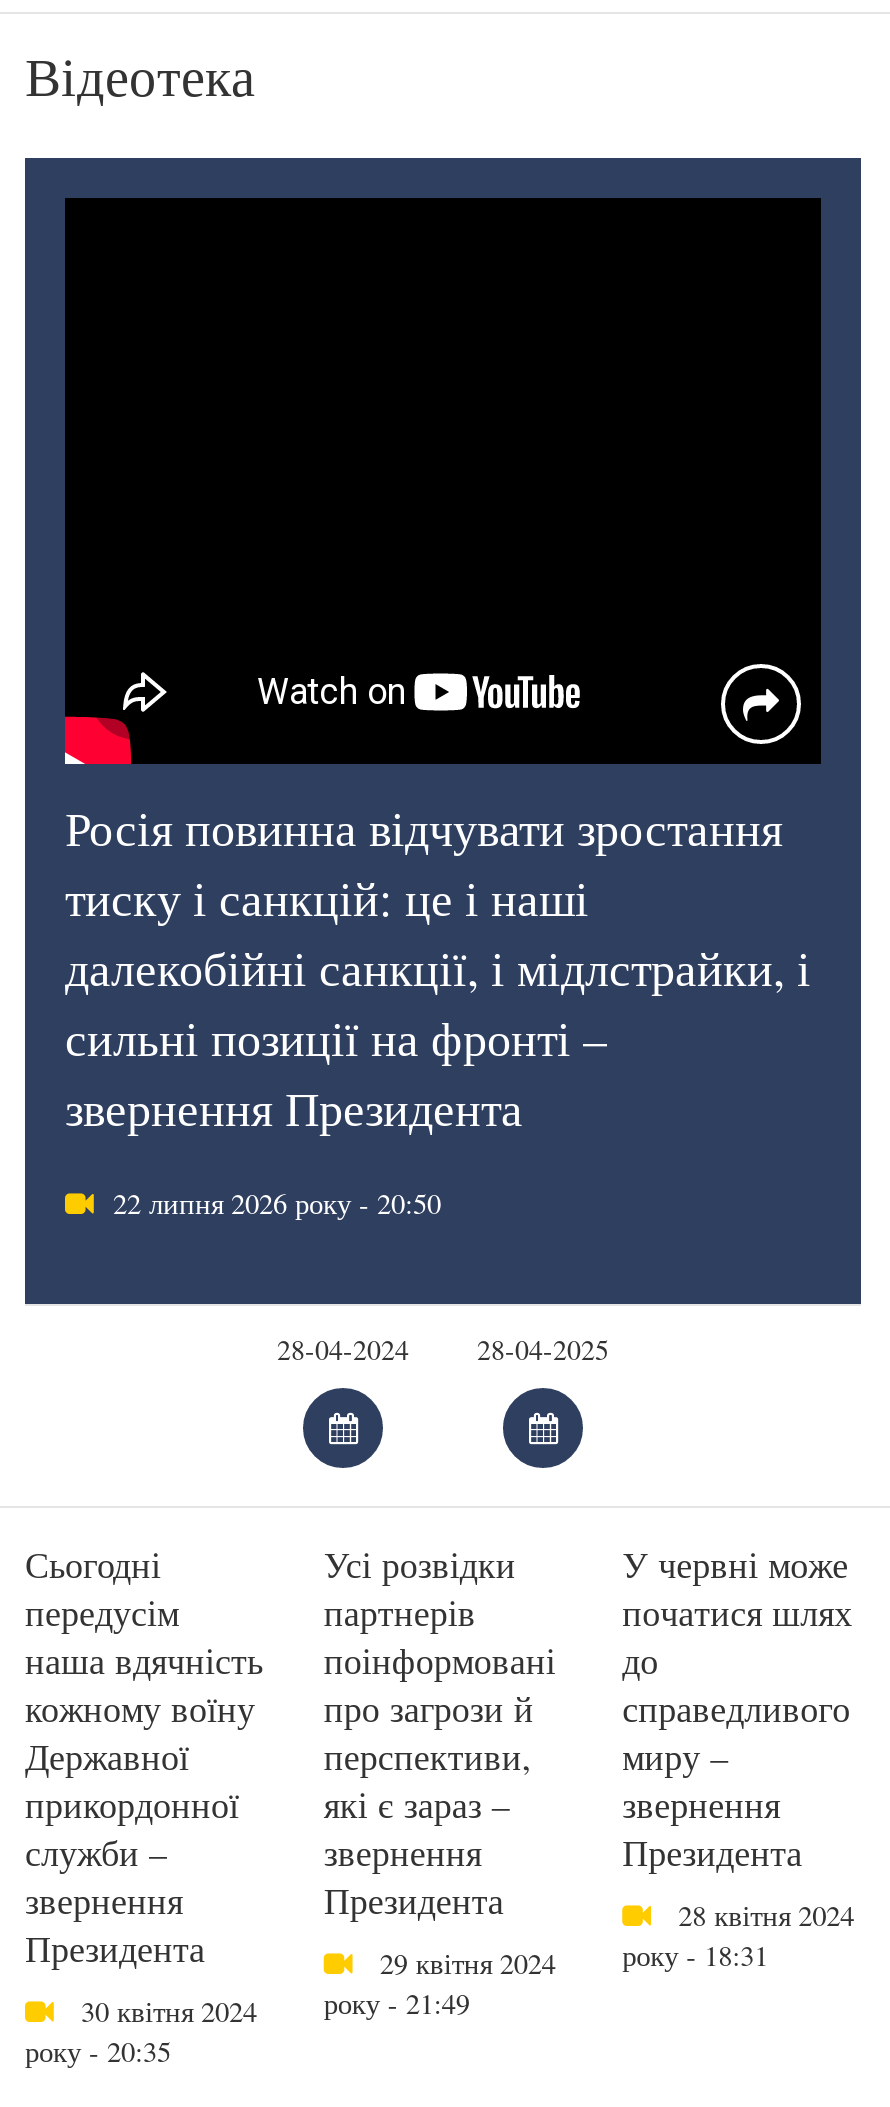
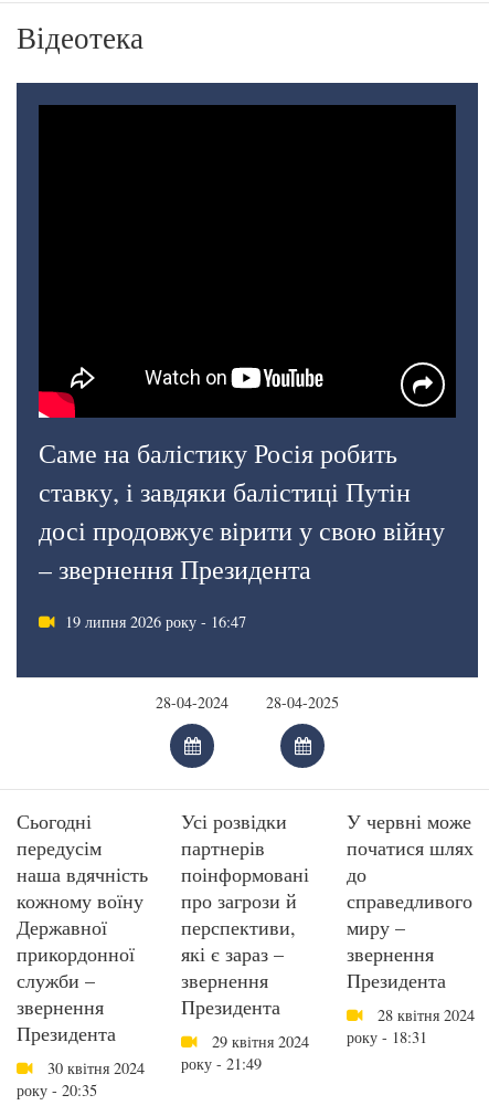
- Росія повинна відчувати зростання
- тиску і санкцій: це і наші
- далекобійні санкції, і мідлстрайки, і
- сильні позиції на фронті –
- звернення Президента
+ Саме на балістику Росія робить
+ ставку, і завдяки балістиці Путін
+ досі продовжує вірити у свою війну
+ – звернення Президента

- 22 липня 2026 року - 20:50
+ 19 липня 2026 року - 16:47
